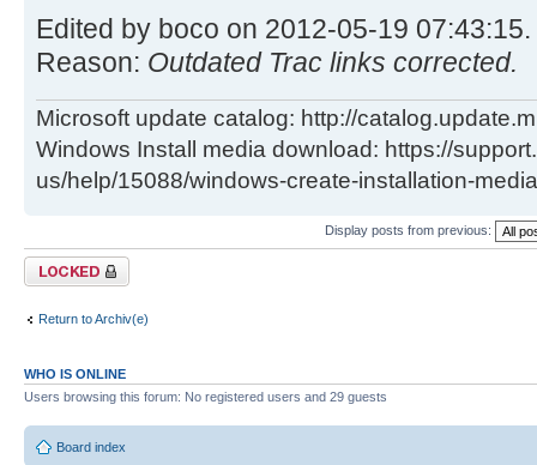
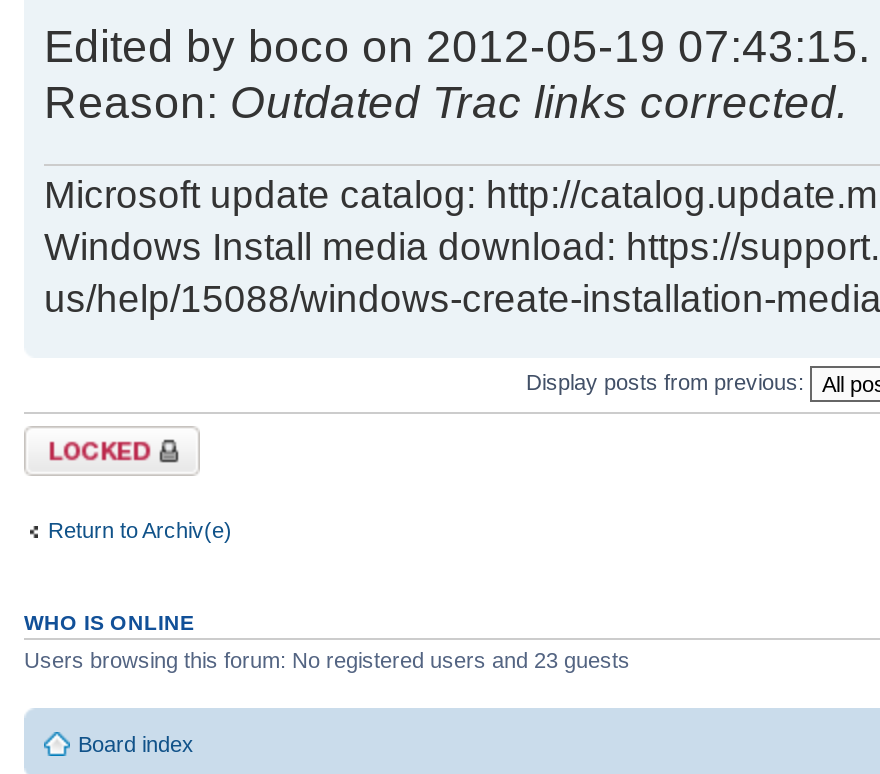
- Users browsing this forum: No registered users and 29 guests
+ Users browsing this forum: No registered users and 23 guests
